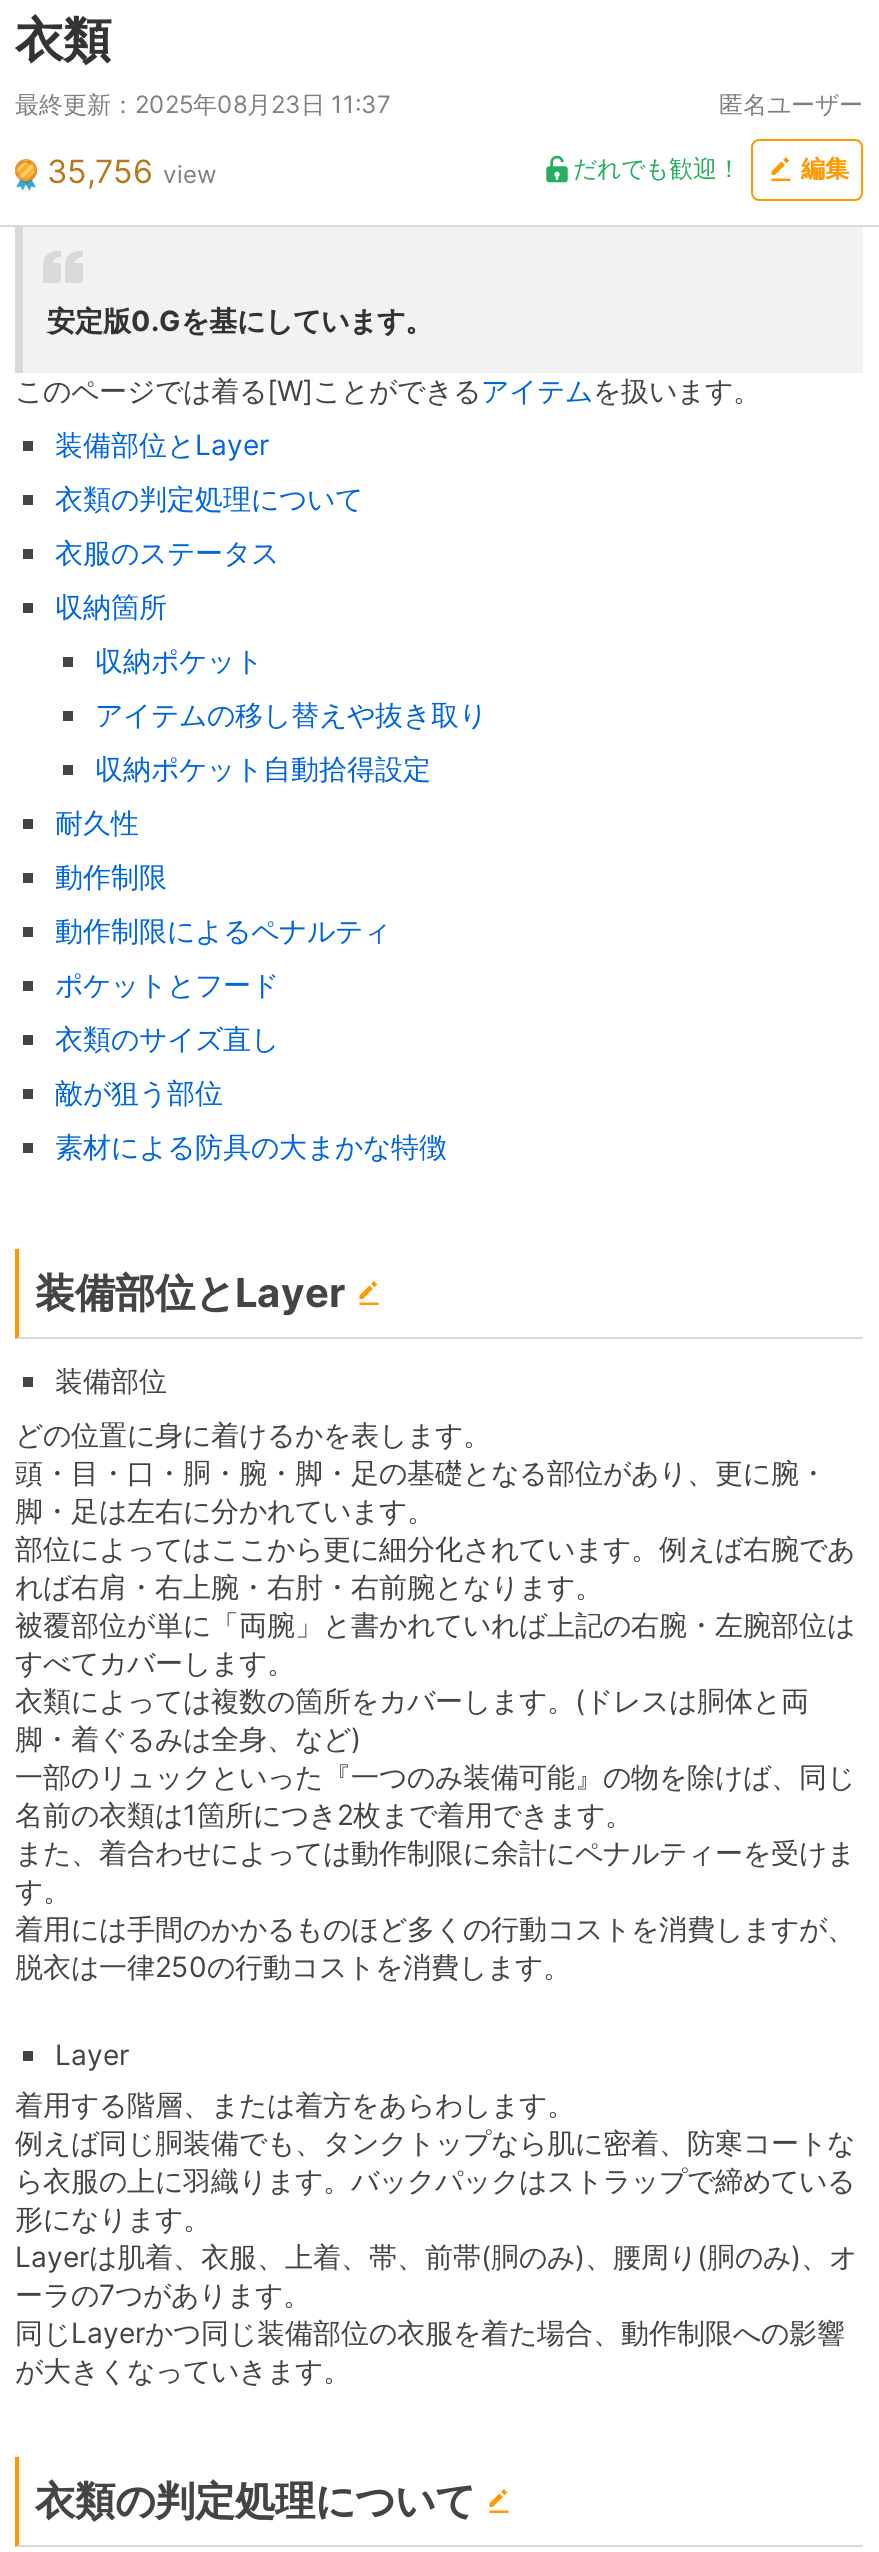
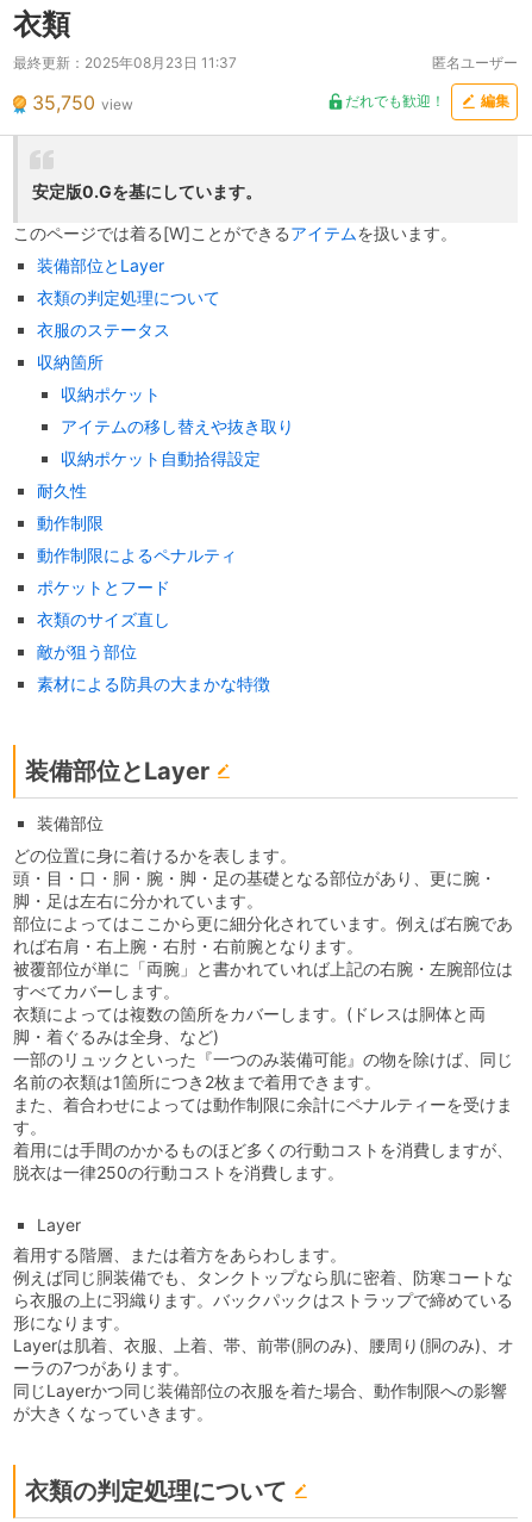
- 35,756 view
+ 35,750 view
